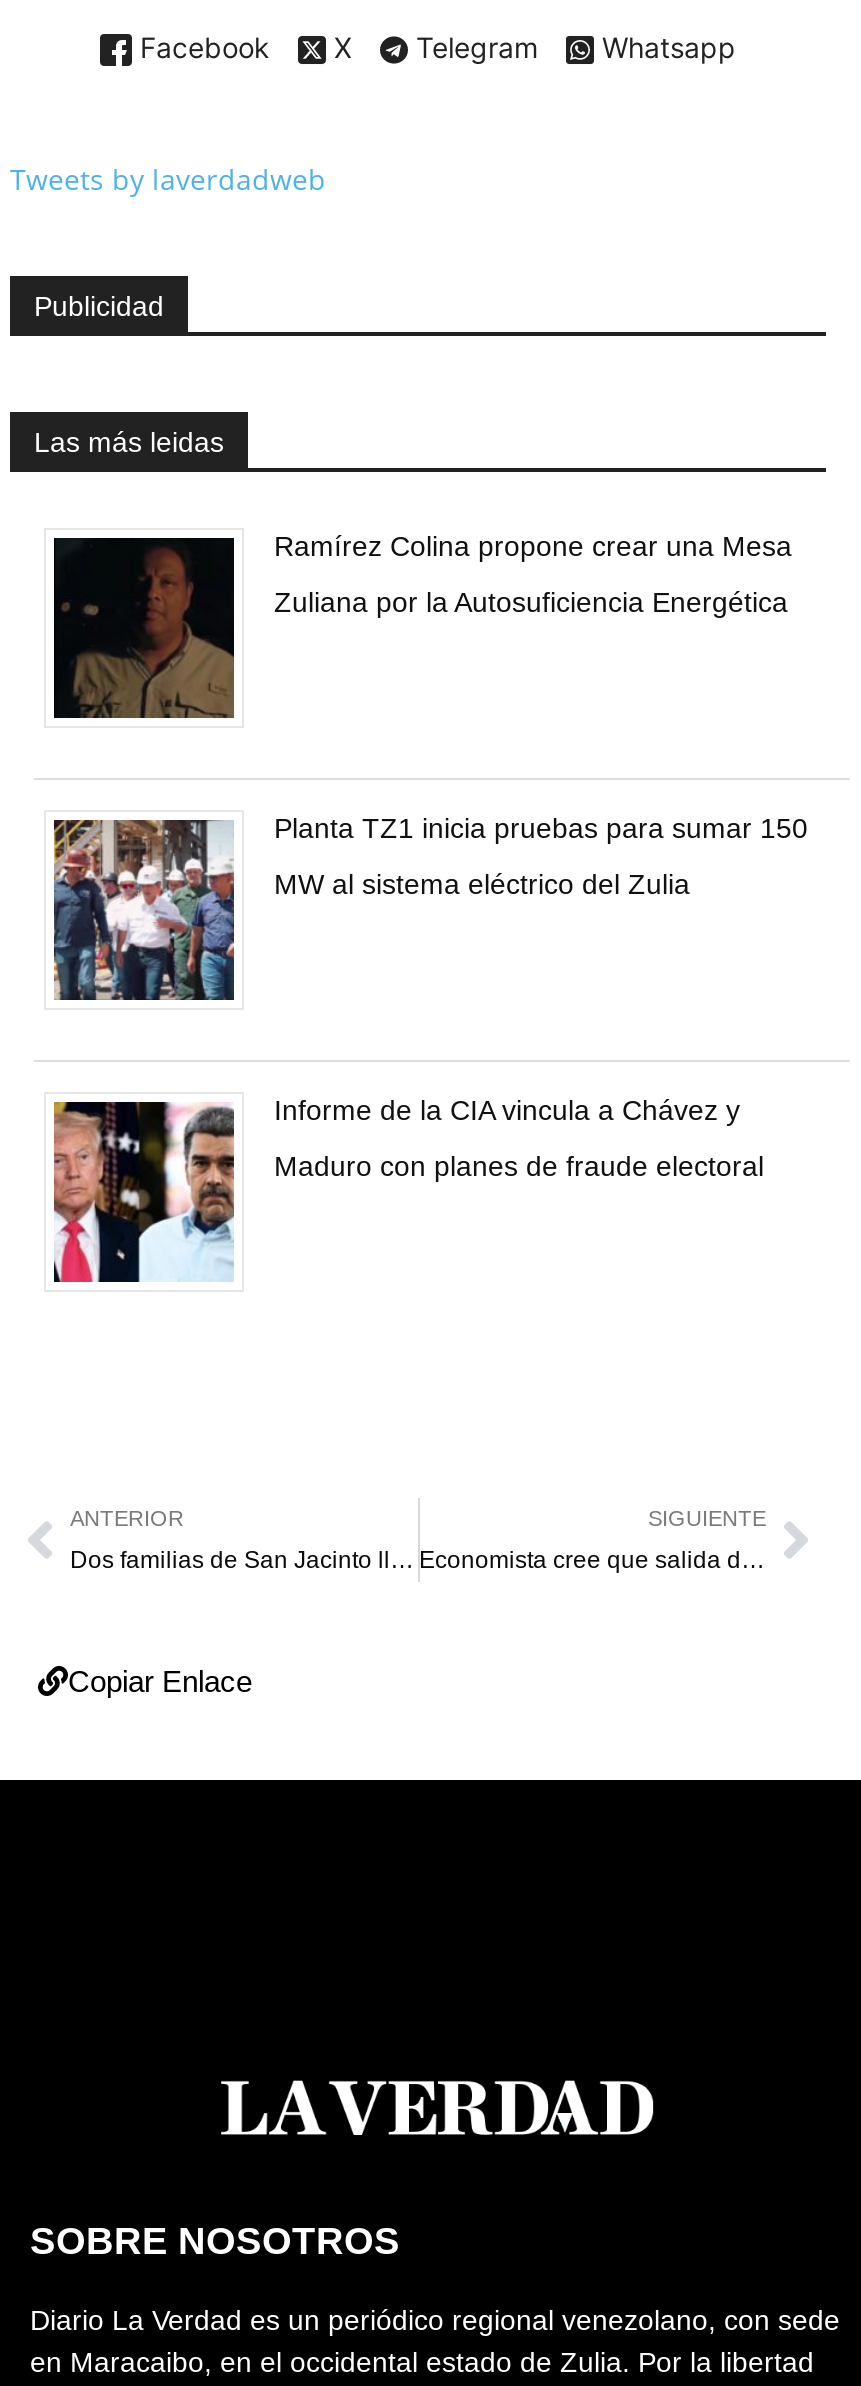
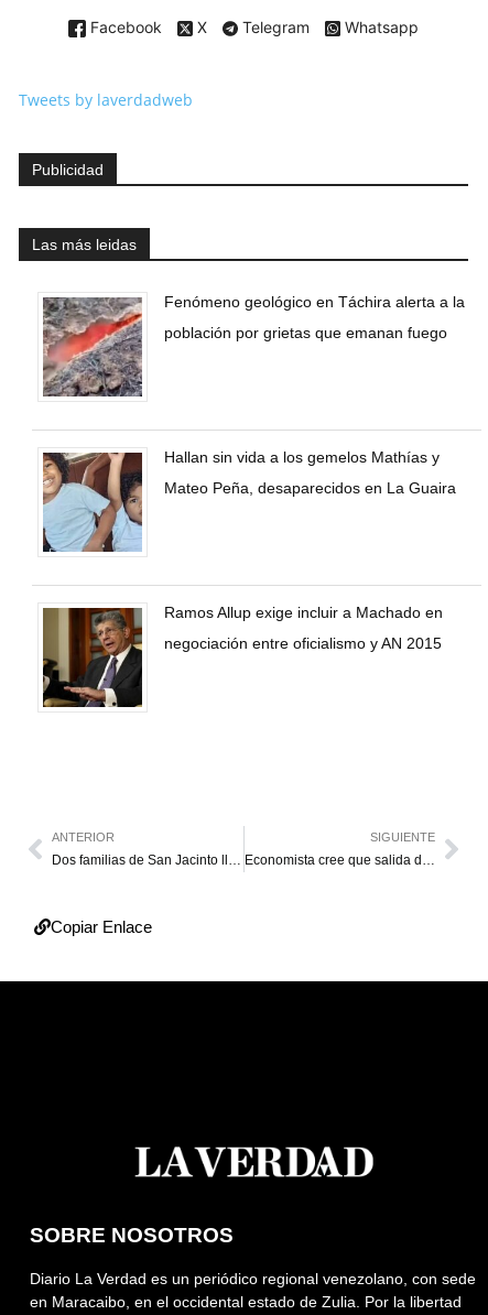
- [image]
- Ramírez Colina propone crear una Mesa
+ [image]
+ Fenómeno geológico en Táchira alerta a la

- Zuliana por la Autosuficiencia Energética
+ población por grietas que emanan fuego

- [image]
- Planta TZ1 inicia pruebas para sumar 150
+ [image]
+ Hallan sin vida a los gemelos Mathías y

- MW al sistema eléctrico del Zulia
+ Mateo Peña, desaparecidos en La Guaira

- [image]
- Informe de la CIA vincula a Chávez y
+ [image]
+ Ramos Allup exige incluir a Machado en

- Maduro con planes de fraude electoral
+ negociación entre oficialismo y AN 2015
